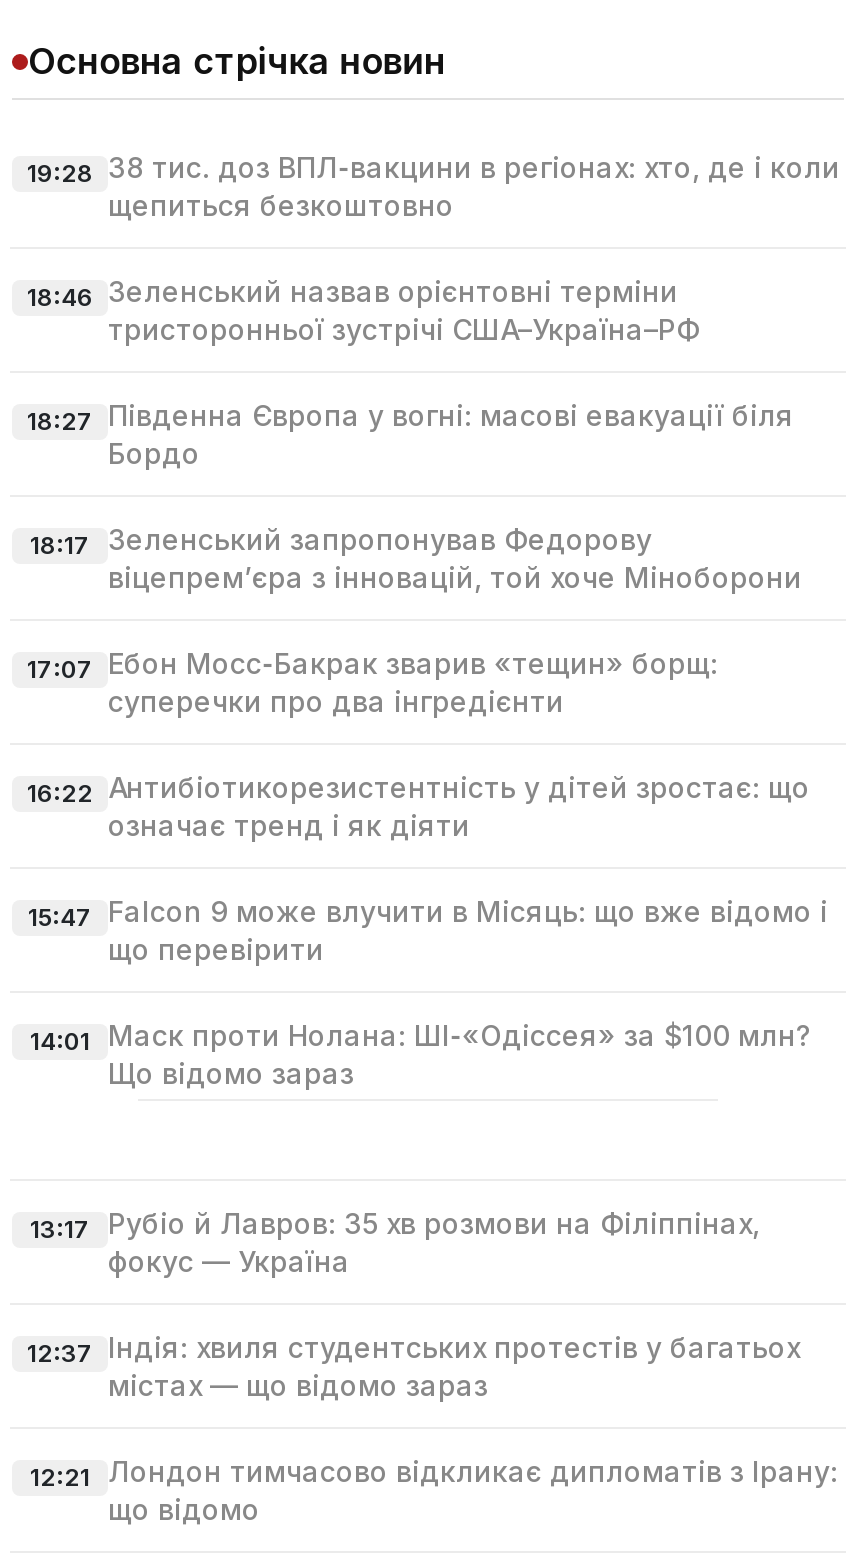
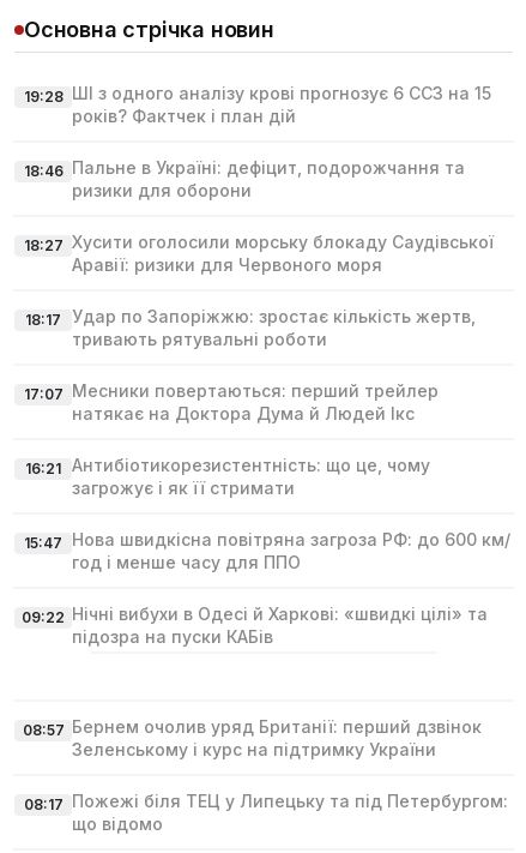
- 19:28 38 тис. доз ВПЛ‑вакцини в регіонах: хто, де і коли
- щепиться безкоштовно
- 18:46 Зеленський назвав орієнтовні терміни
- тристоронньої зустрічі США–Україна–РФ
- 18:27 Південна Європа у вогні: масові евакуації біля
- Бордо
- 18:17 Зеленський запропонував Федорову
- віцепрем’єра з інновацій, той хоче Міноборони
- 17:07 Ебон Мосс‑Бакрак зварив «тещин» борщ:
- суперечки про два інгредієнти
- 16:22 Антибіотикорезистентність у дітей зростає: що
- означає тренд і як діяти
- 15:47 Falcon 9 може влучити в Місяць: що вже відомо і
- що перевірити
- 14:01 Маск проти Нолана: ШІ‑«Одіссея» за $100 млн?
- Що відомо зараз
+ 19:28 ШІ з одного аналізу крові прогнозує 6 ССЗ на 15
+ років? Фактчек і план дій
+ 18:46 Пальне в Україні: дефіцит, подорожчання та
+ ризики для оборони
+ 18:27 Хусити оголосили морську блокаду Саудівської
+ Аравії: ризики для Червоного моря
+ 18:17 Удар по Запоріжжю: зростає кількість жертв,
+ тривають рятувальні роботи
+ 17:07 Месники повертаються: перший трейлер
+ натякає на Доктора Дума й Людей Ікс
+ 16:21 Антибіотикорезистентність: що це, чому
+ загрожує і як її стримати
+ 15:47 Нова швидкісна повітряна загроза РФ: до 600 км/
+ год і менше часу для ППО
+ 09:22 Нічні вибухи в Одесі й Харкові: «швидкі цілі» та
+ підозра на пуски КАБів

- 13:17 Рубіо й Лавров: 35 хв розмови на Філіппінах,
- фокус — Україна
- 12:37 Індія: хвиля студентських протестів у багатьох
- містах — що відомо зараз
- 12:21 Лондон тимчасово відкликає дипломатів з Ірану:
+ 08:57 Бернем очолив уряд Британії: перший дзвінок
+ Зеленському і курс на підтримку України
+ 08:17 Пожежі біля ТЕЦ у Липецьку та під Петербургом:
